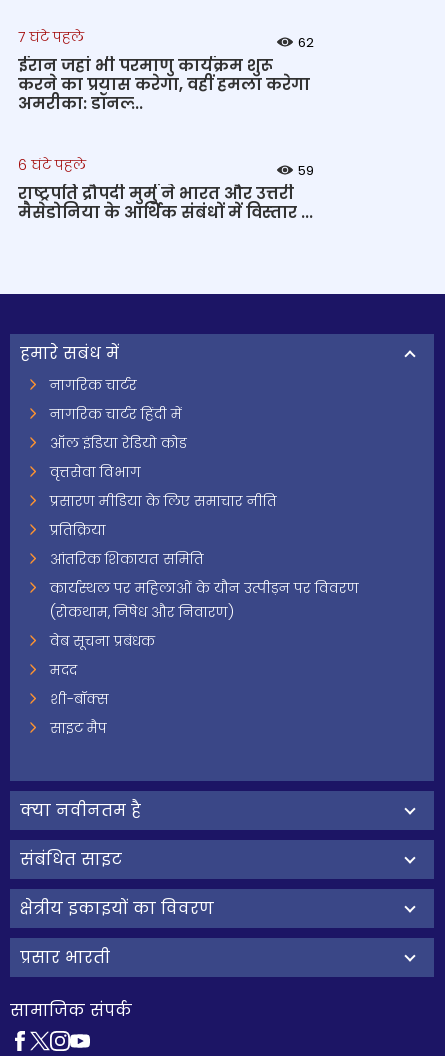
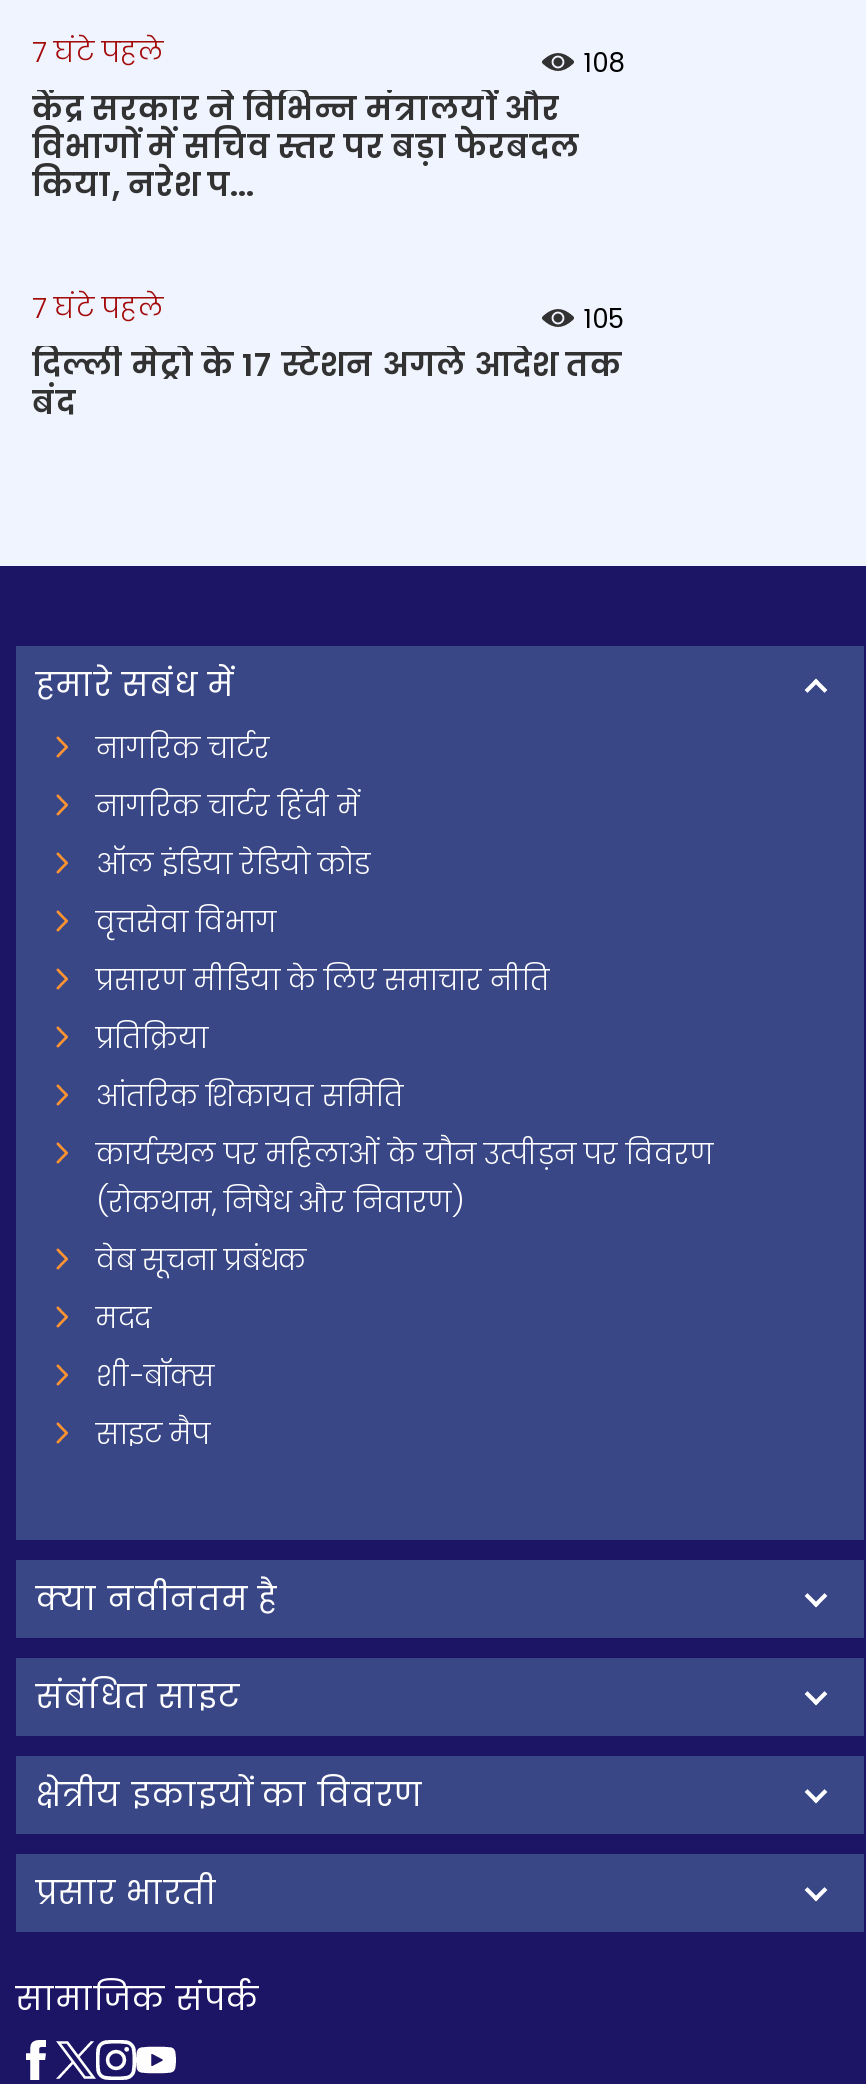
- 62
- ईरान जहां भी परमाणु कार्यक्रम शुरू
- करने का प्रयास करेगा, वहीं हमला करेगा
- अमरीका: डॉनल्‍...
+ 108
+ केंद्र सरकार ने विभिन्न मंत्रालयों और
+ विभागों में सचिव स्तर पर बड़ा फेरबदल
+ किया, नरेश प...

- 6 घंटे पहले
- 59
- राष्‍ट्रपति द्रौपदी मुर्मु ने भारत और उत्तरी
- मैसेडोनिया के आर्थिक संबंधों में विस्‍तार ...
+ 7 घंटे पहले
+ 105
+ दिल्ली मेट्रो के 17 स्टेशन अगले आदेश तक
+ बंद
